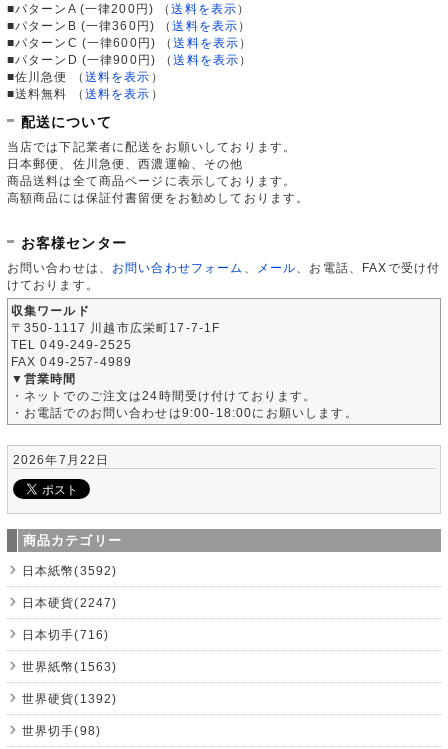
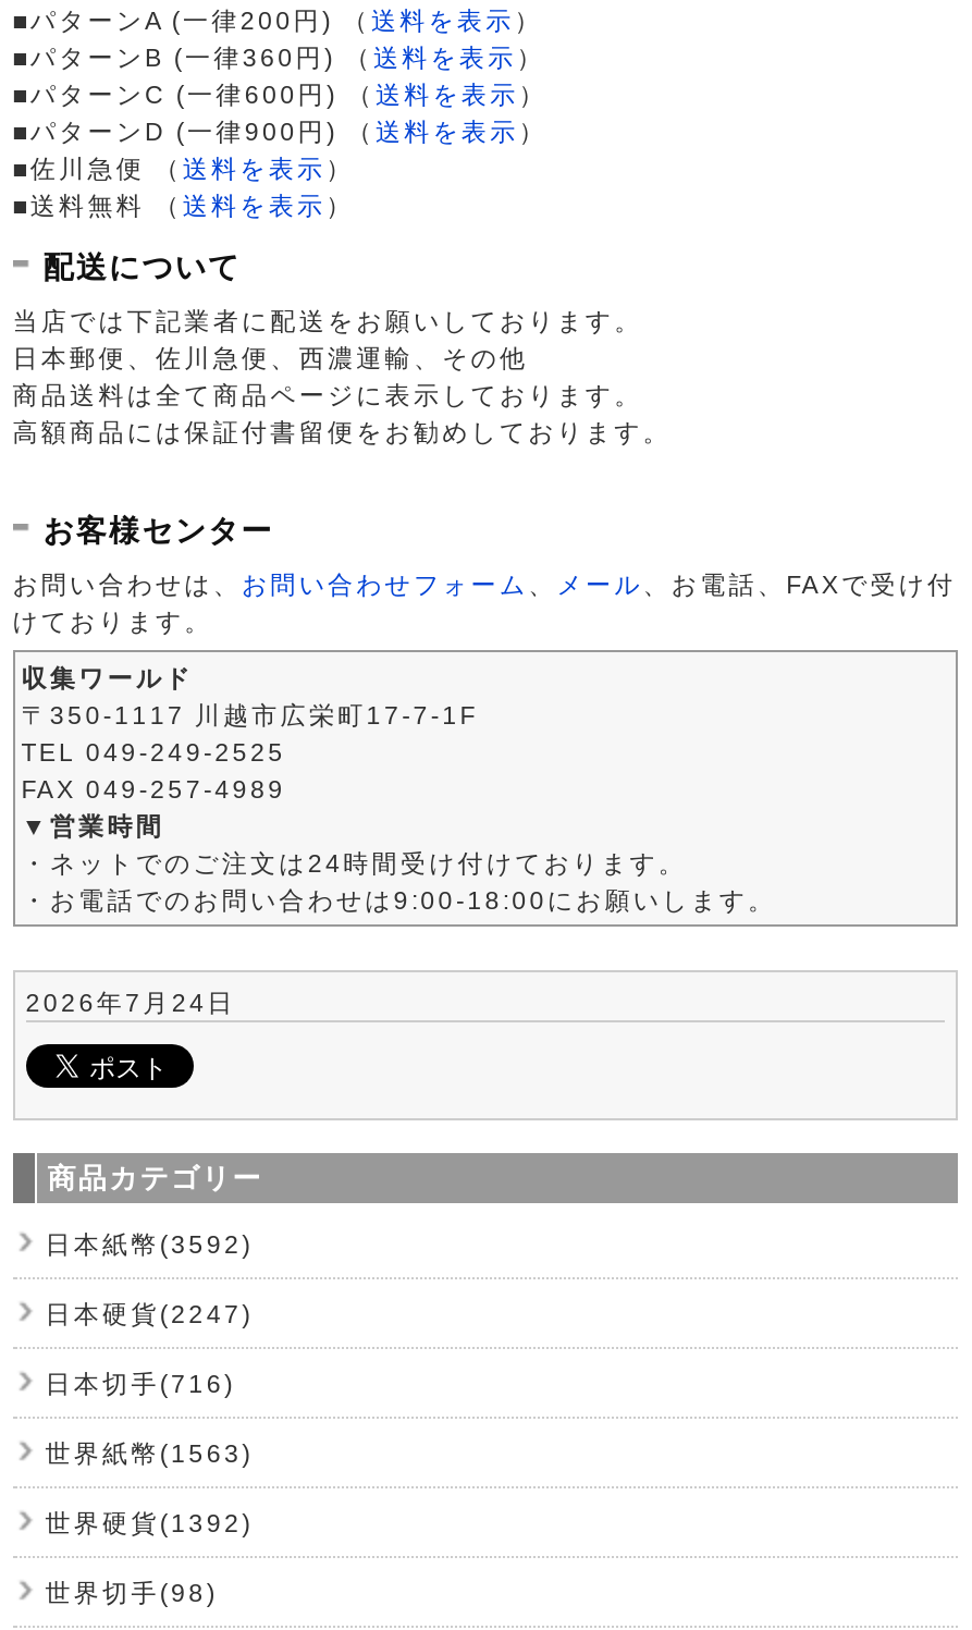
- 2026年7月22日
+ 2026年7月24日
